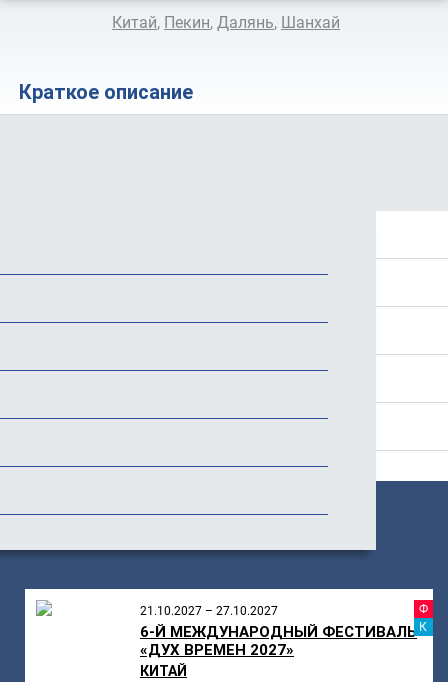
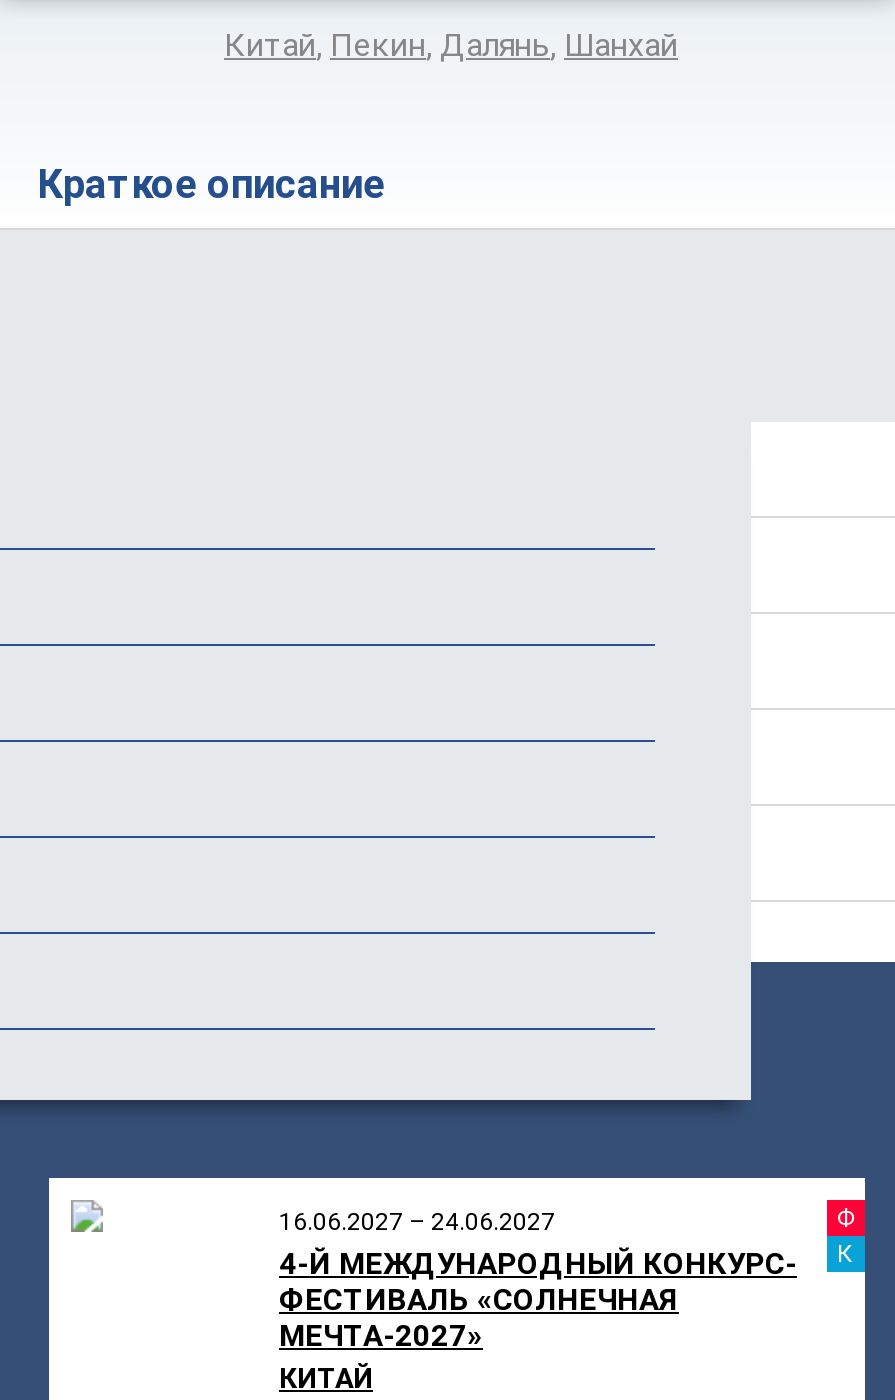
- 21.10.2027 – 27.10.2027
+ 16.06.2027 – 24.06.2027

- 6-Й МЕЖДУНАРОДНЫЙ ФЕСТИВАЛЬ
- «ДУХ ВРЕМЕН 2027»
+ 4-Й МЕЖДУНАРОДНЫЙ КОНКУРС-
+ ФЕСТИВАЛЬ «СОЛНЕЧНАЯ
+ МЕЧТА-2027»
